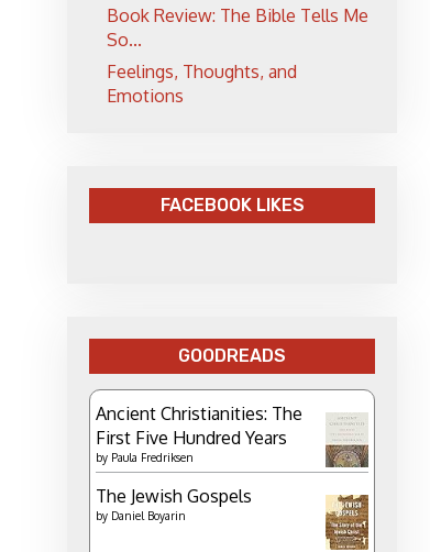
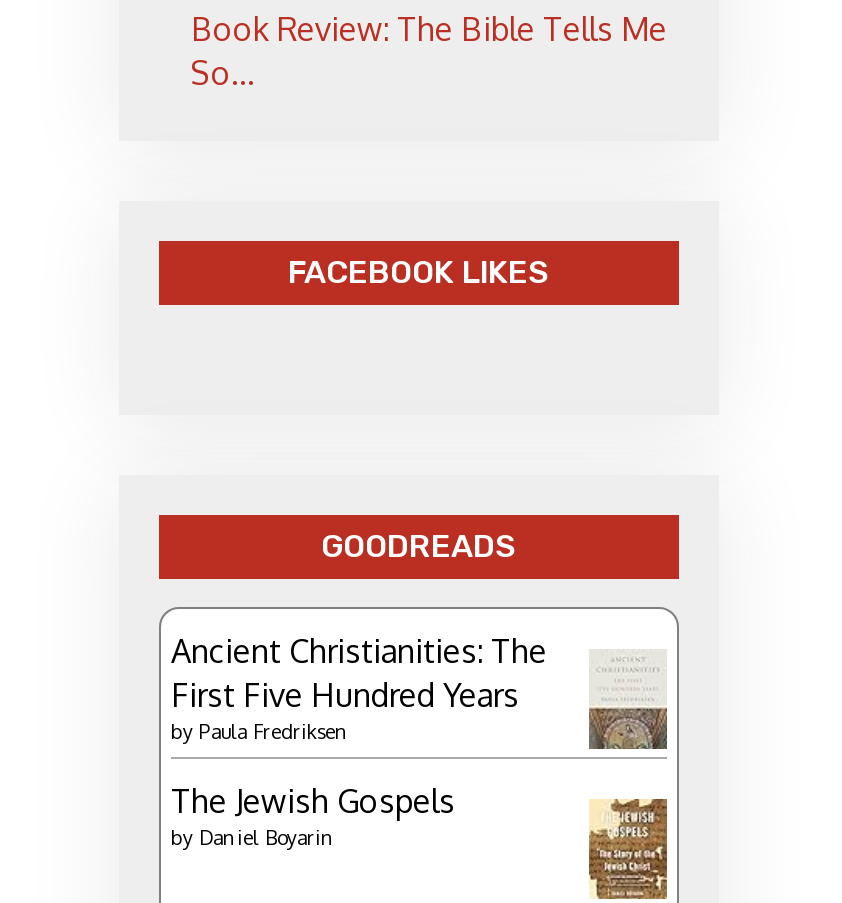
- Feelings, Thoughts, and
- Emotions
